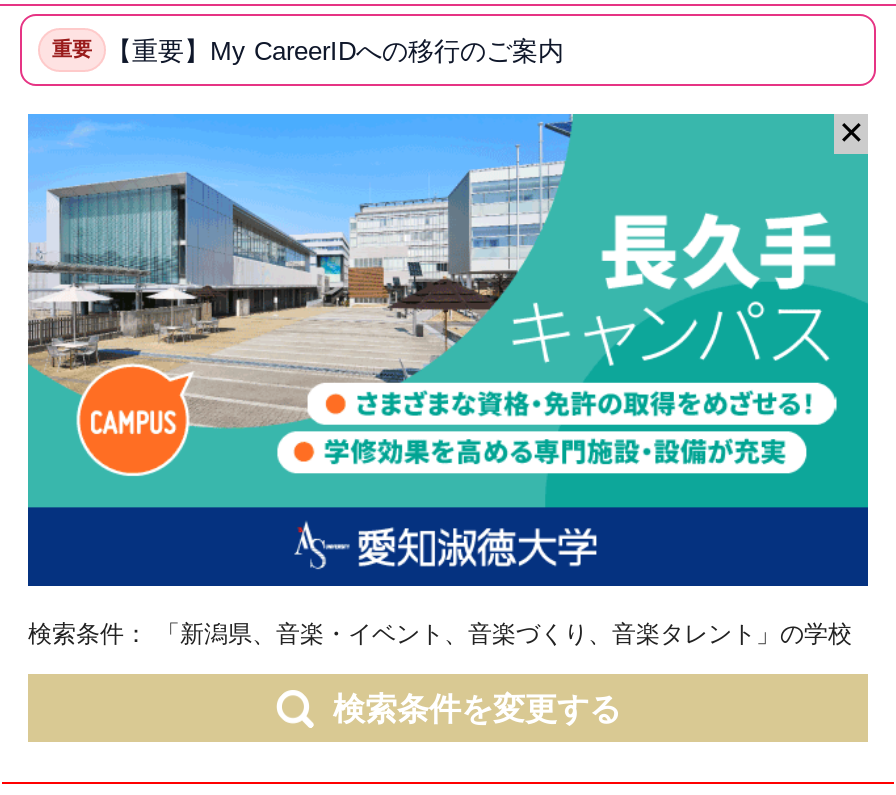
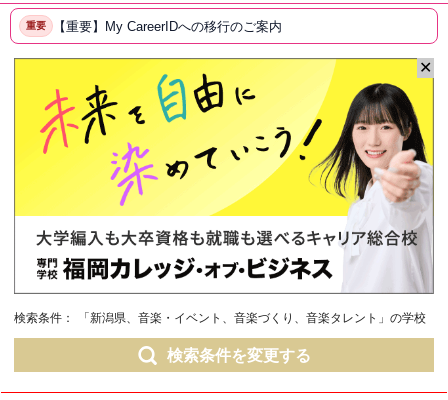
- [image]
+ [image]
